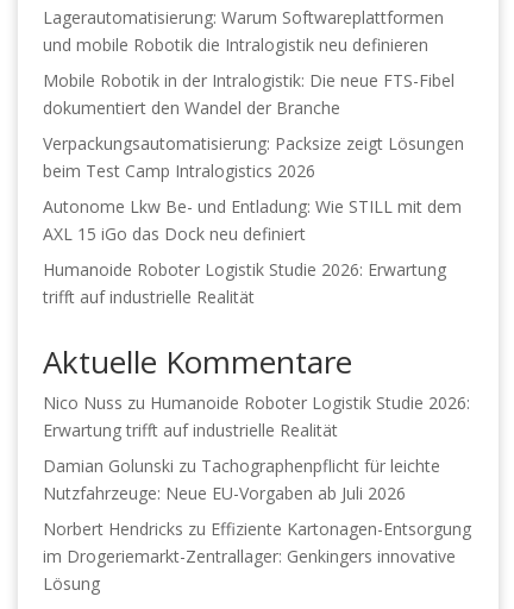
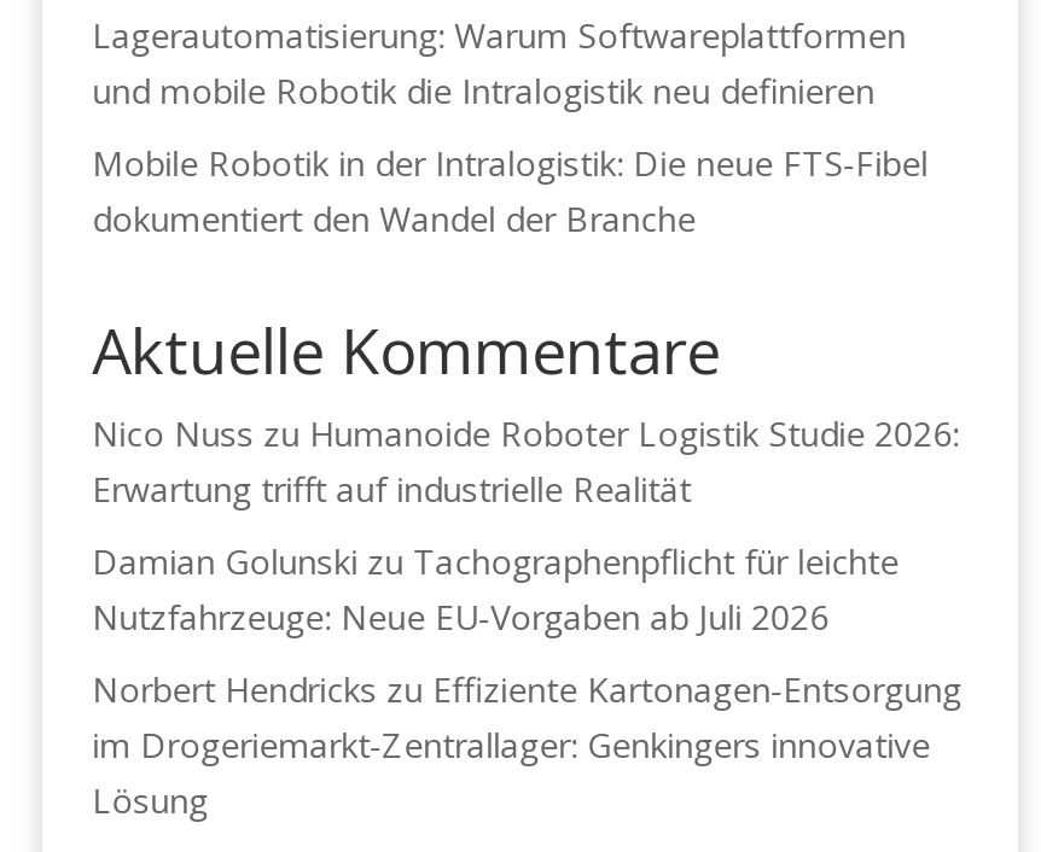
- Verpackungsautomatisierung: Packsize zeigt Lösungen
- beim Test Camp Intralogistics 2026
- Autonome Lkw Be- und Entladung: Wie STILL mit dem
- AXL 15 iGo das Dock neu definiert
- Humanoide Roboter Logistik Studie 2026: Erwartung
- trifft auf industrielle Realität
